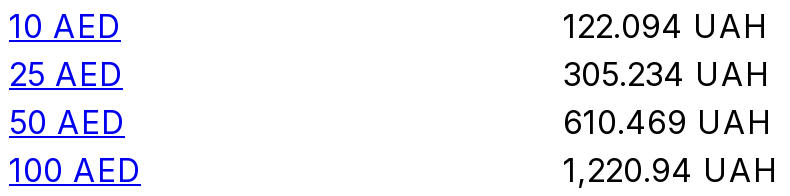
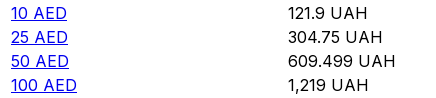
- 122.094 UAH
+ 121.9 UAH

- 305.234 UAH
+ 304.75 UAH

- 610.469 UAH
+ 609.499 UAH

- 1,220.94 UAH
+ 1,219 UAH
